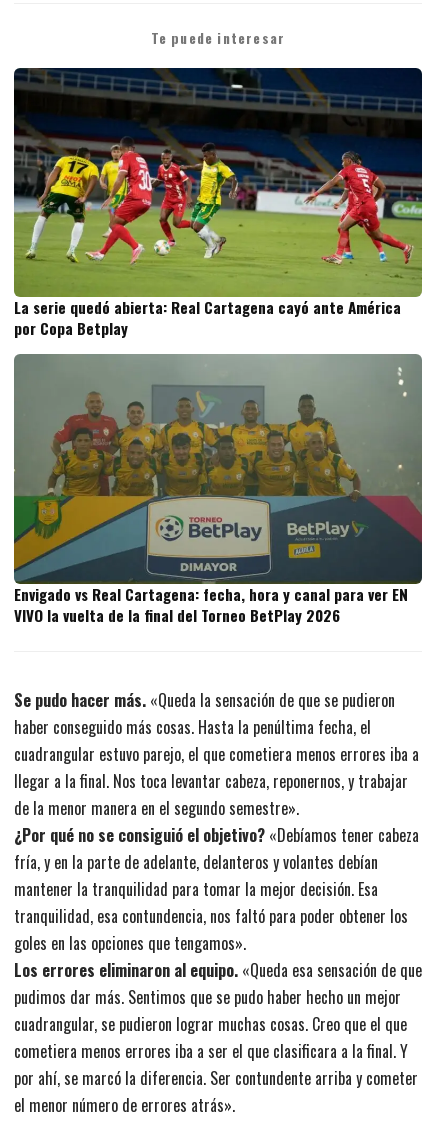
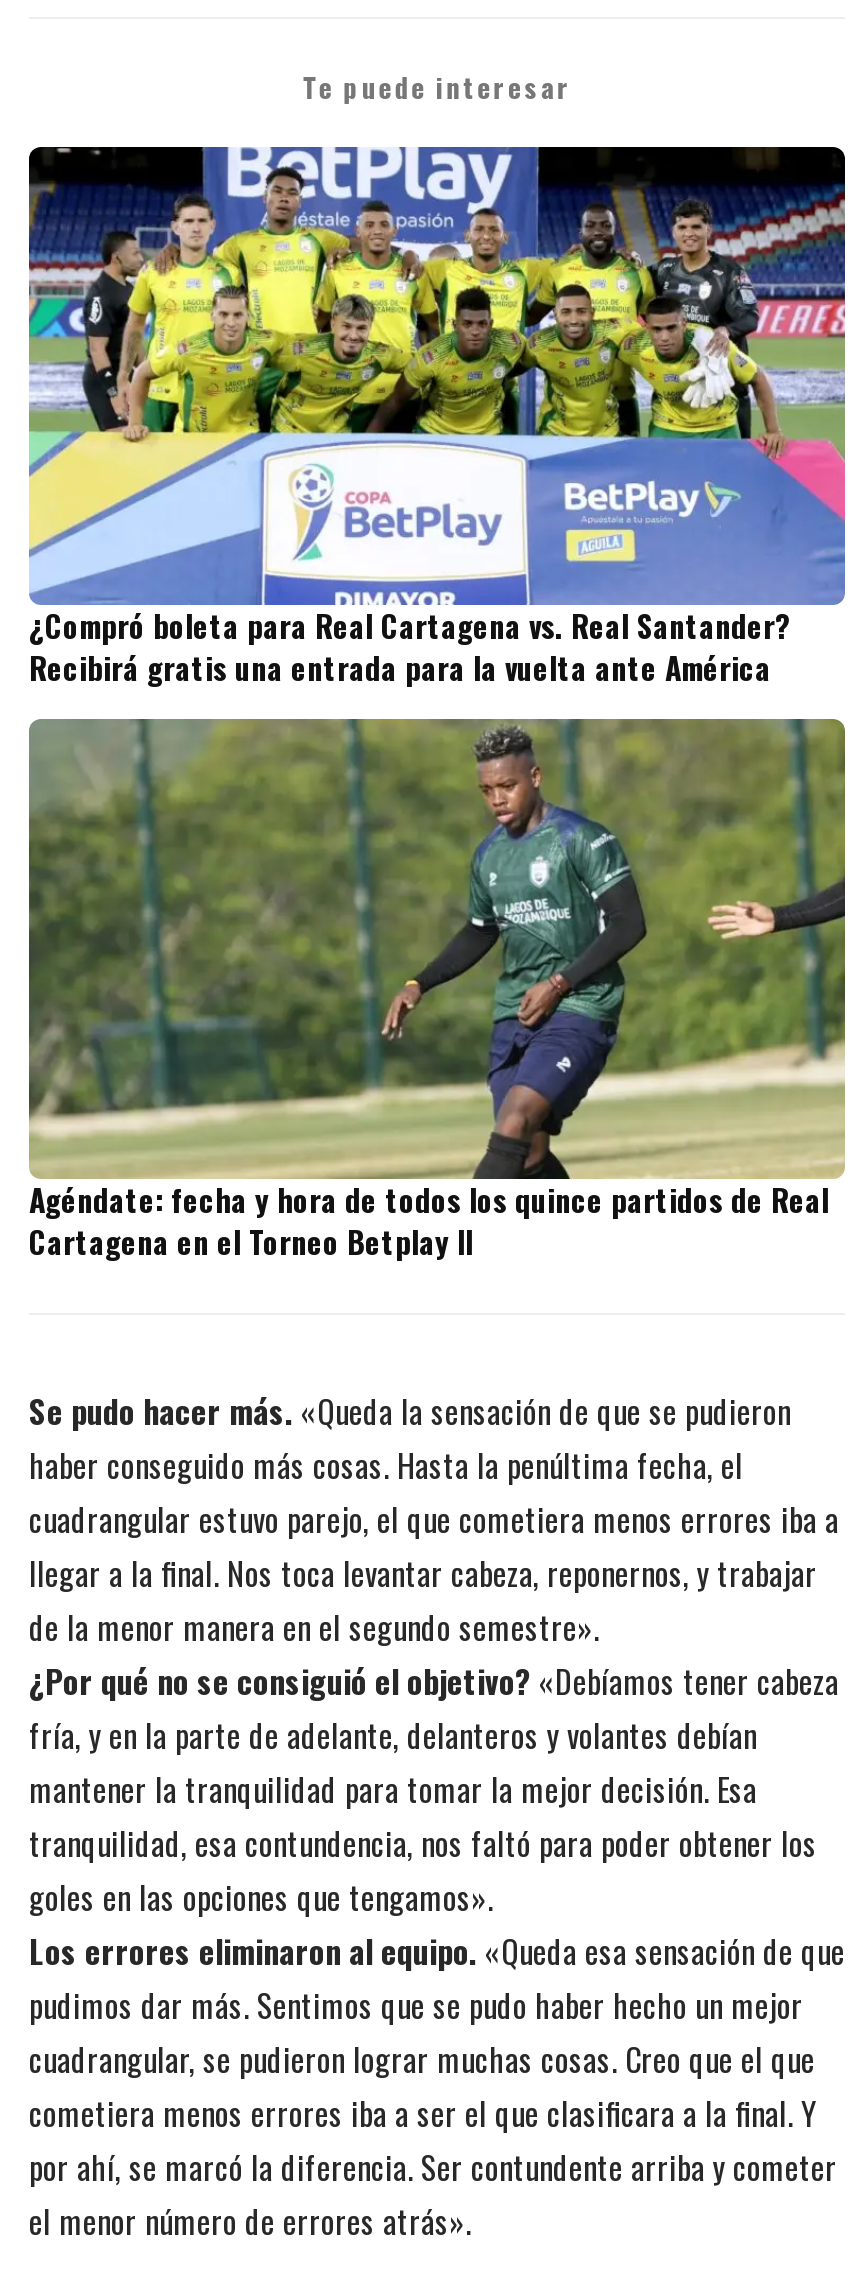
- [image]
- La serie quedó abierta: Real Cartagena cayó ante América
- por Copa Betplay
+ [image]
+ ¿Compró boleta para Real Cartagena vs. Real Santander?
+ Recibirá gratis una entrada para la vuelta ante América

- [image]
- Envigado vs Real Cartagena: fecha, hora y canal para ver EN
- VIVO la vuelta de la final del Torneo BetPlay 2026
+ [image]
+ Agéndate: fecha y hora de todos los quince partidos de Real
+ Cartagena en el Torneo Betplay II
